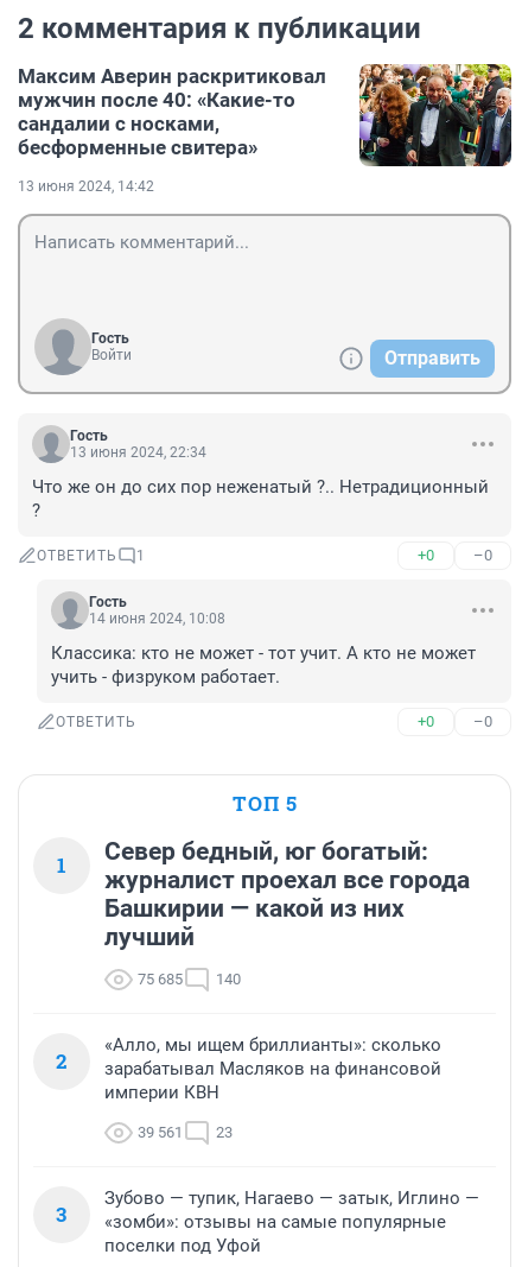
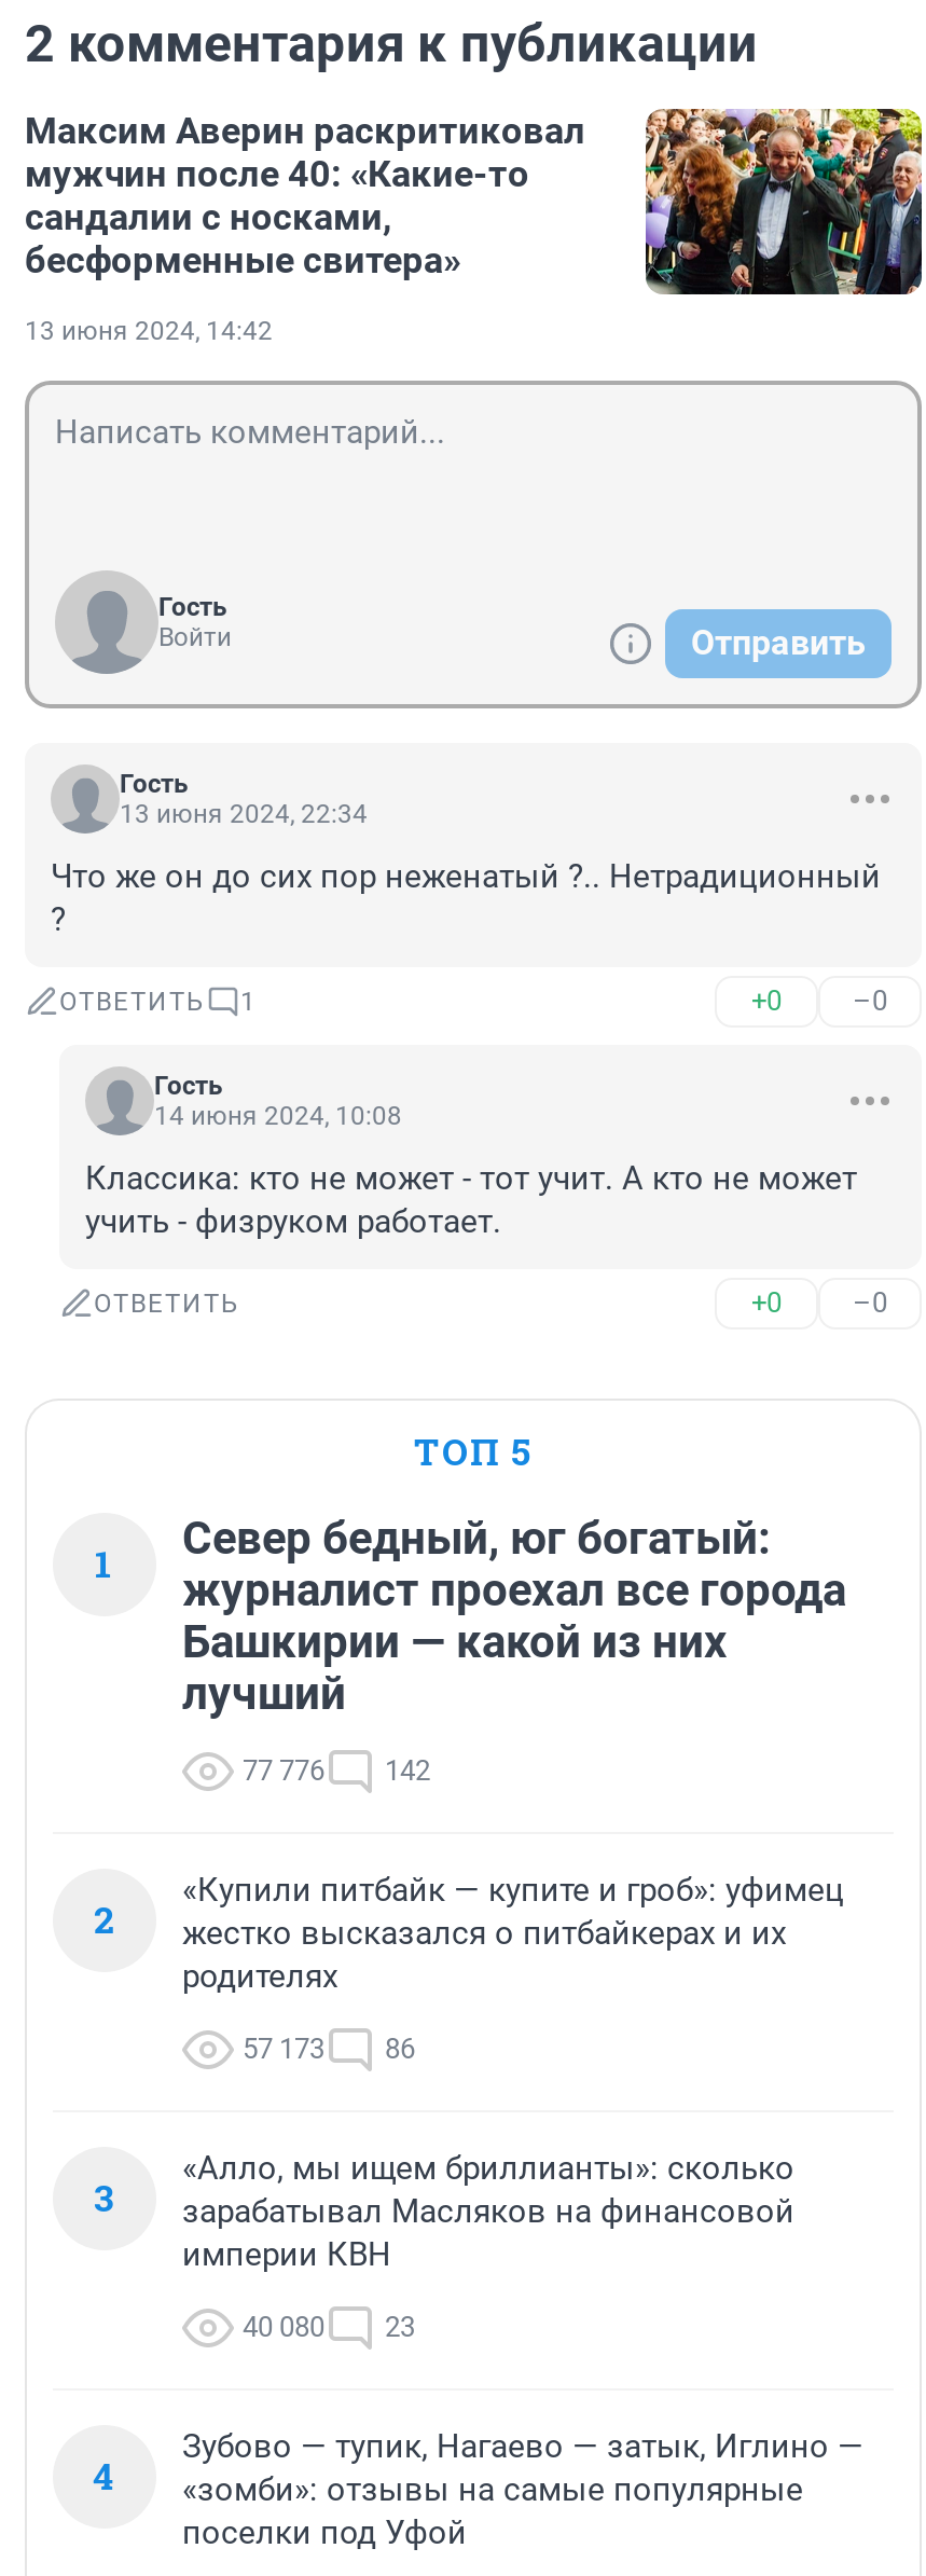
+ «Купили питбайк — купите и гроб»: уфимец
+ жестко высказался о питбайкерах и их
+ родителях
+ 57 173
+ 86
+ 3

- 75 685
+ 77 776

- 140
+ 142

- 39 561 23
+ 40 080 23

- 3 «зомби»: отзывы на самые популярные
+ 4 «зомби»: отзывы на самые популярные
